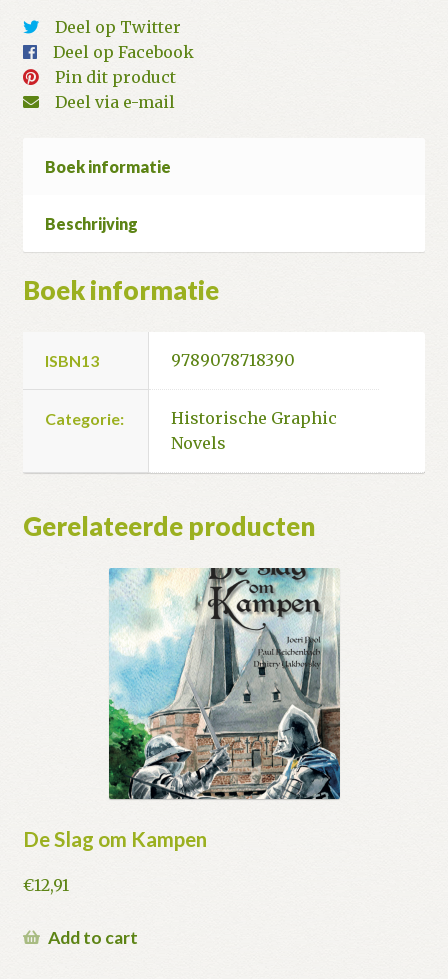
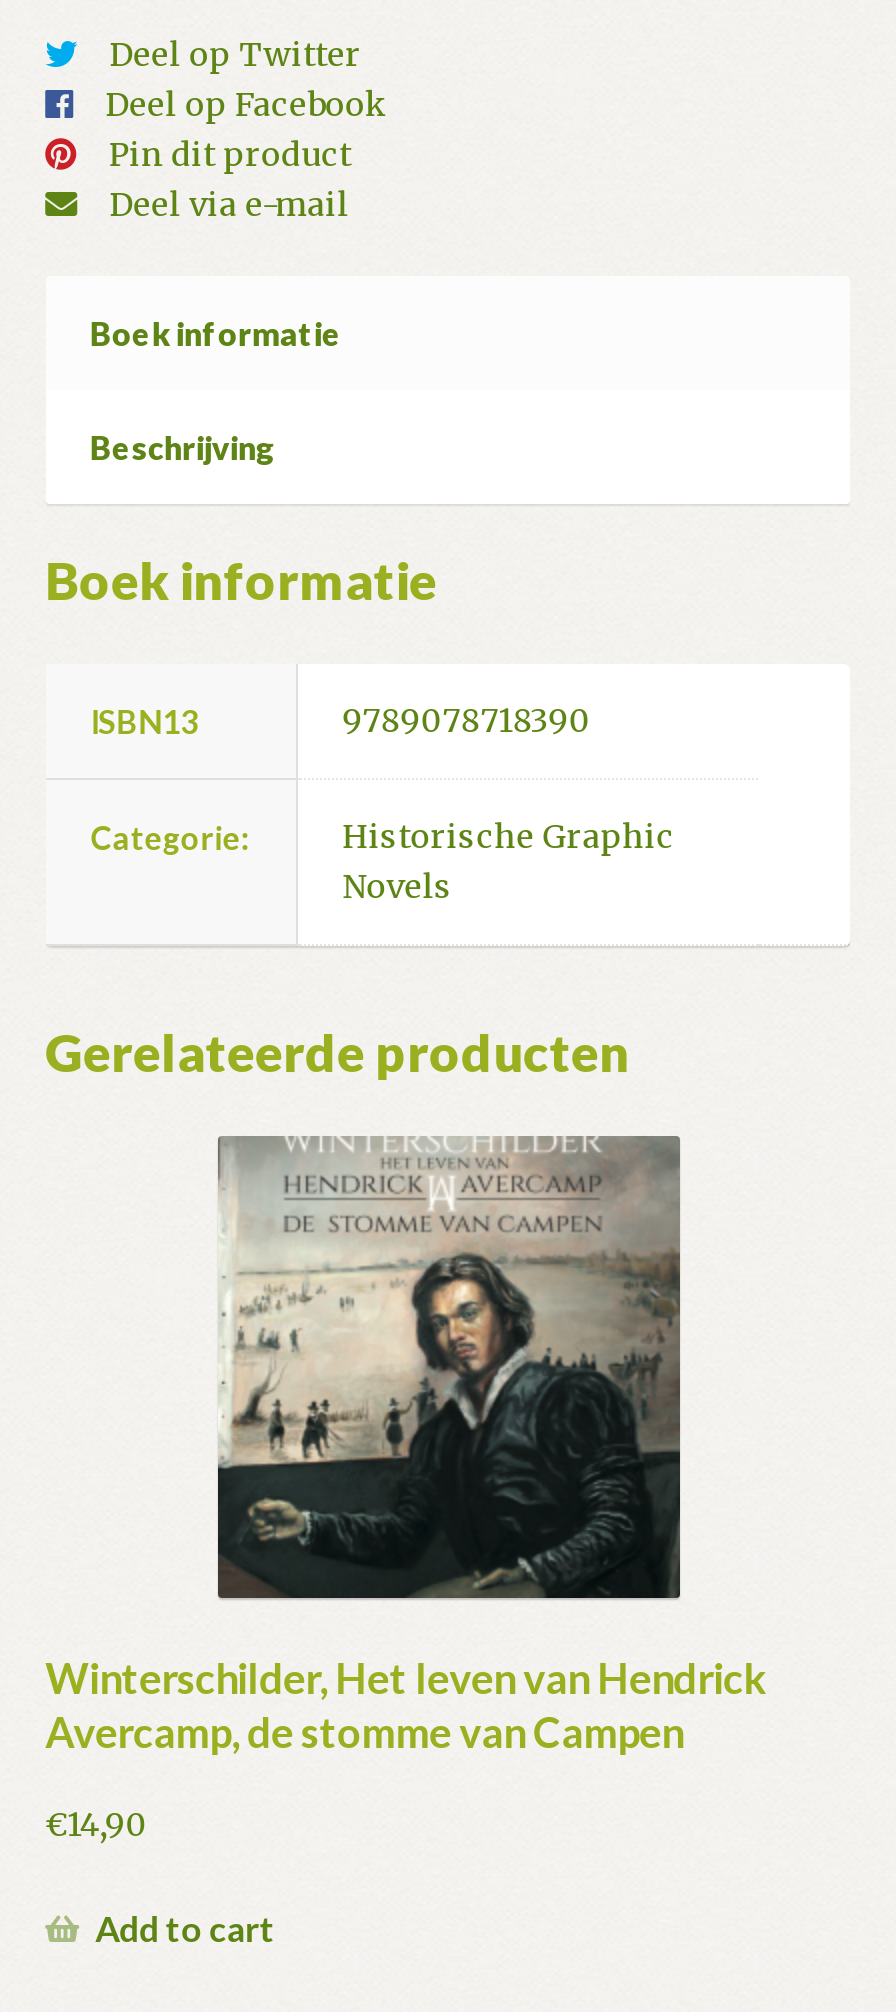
- [image]
- De Slag om Kampen
+ [image]
+ Winterschilder, Het leven van Hendrick
+ Avercamp, de stomme van Campen

- €12,91
+ €14,90
